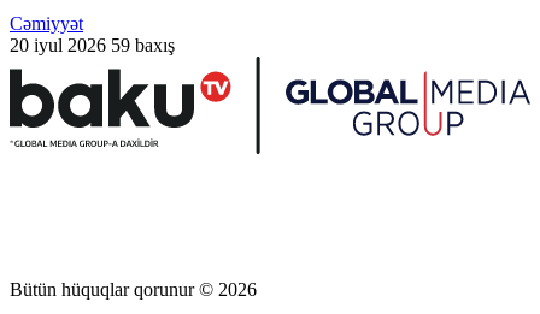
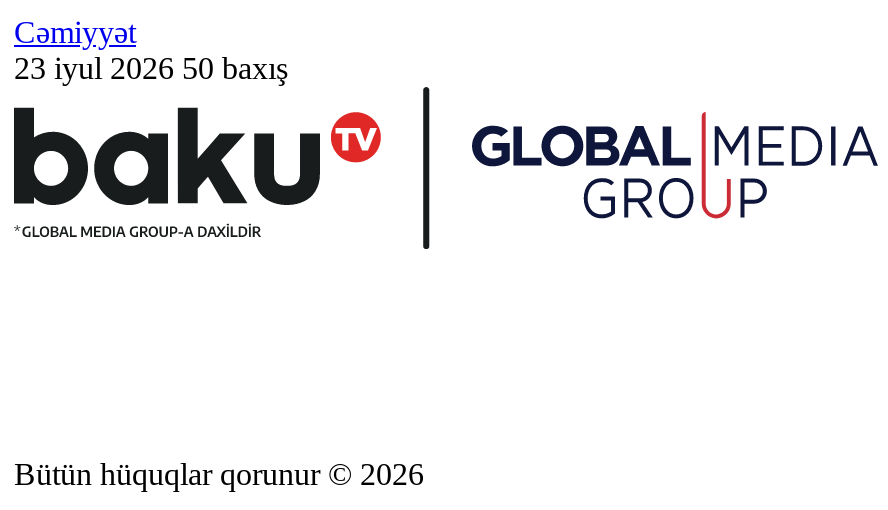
- 20 iyul 2026 59 baxış
+ 23 iyul 2026 50 baxış
